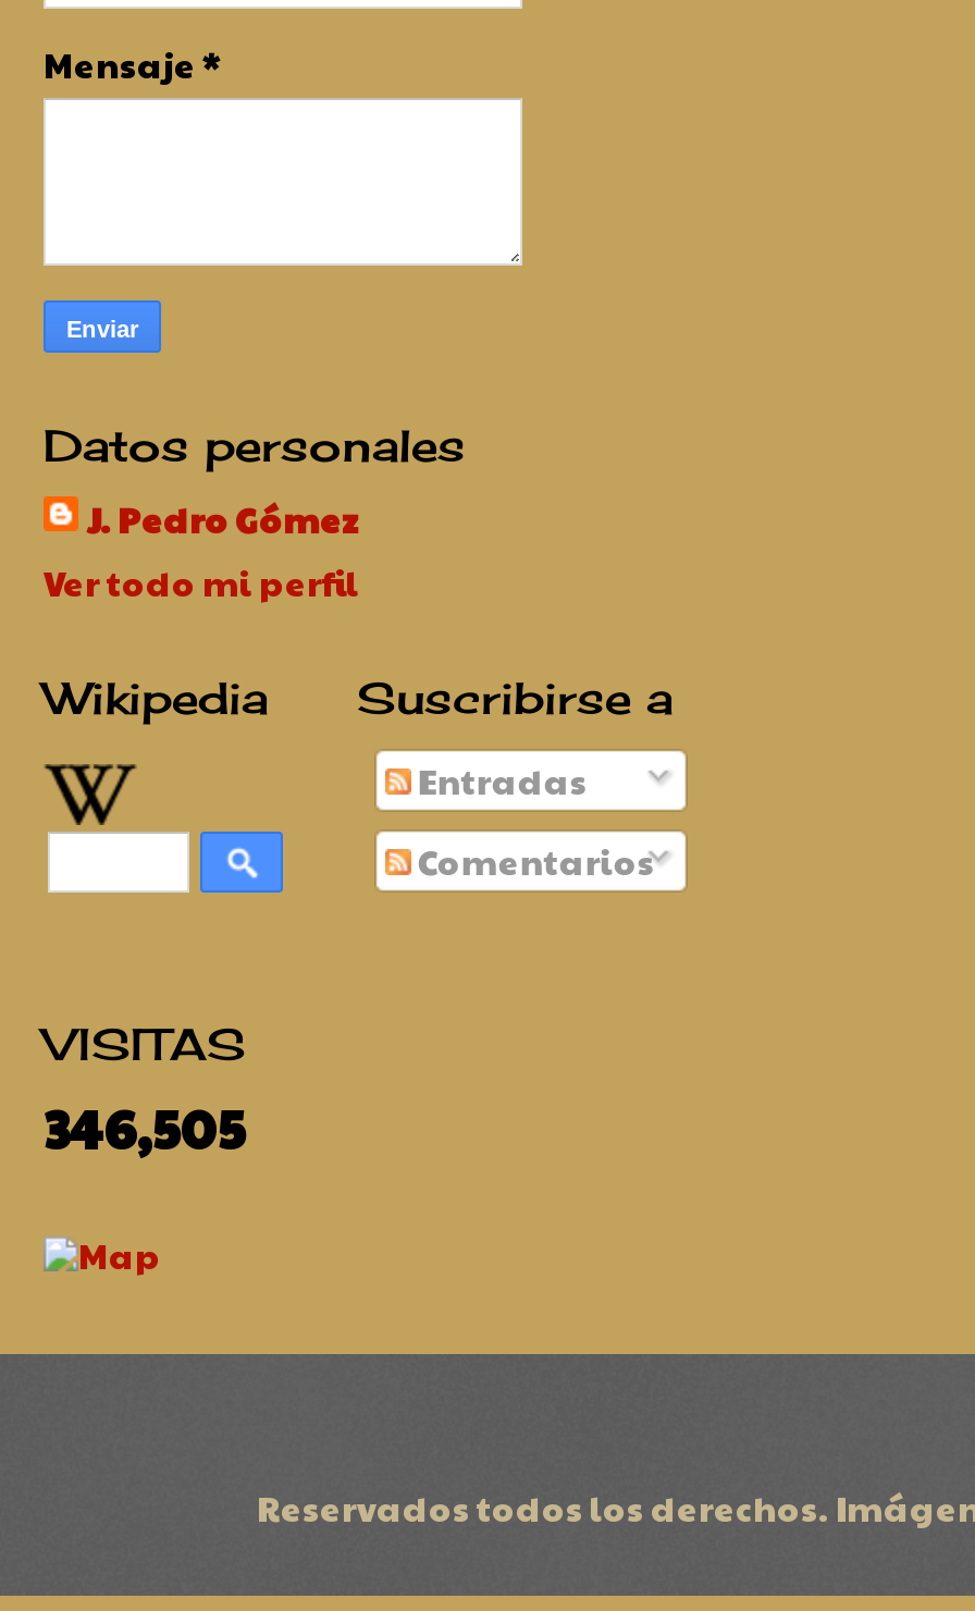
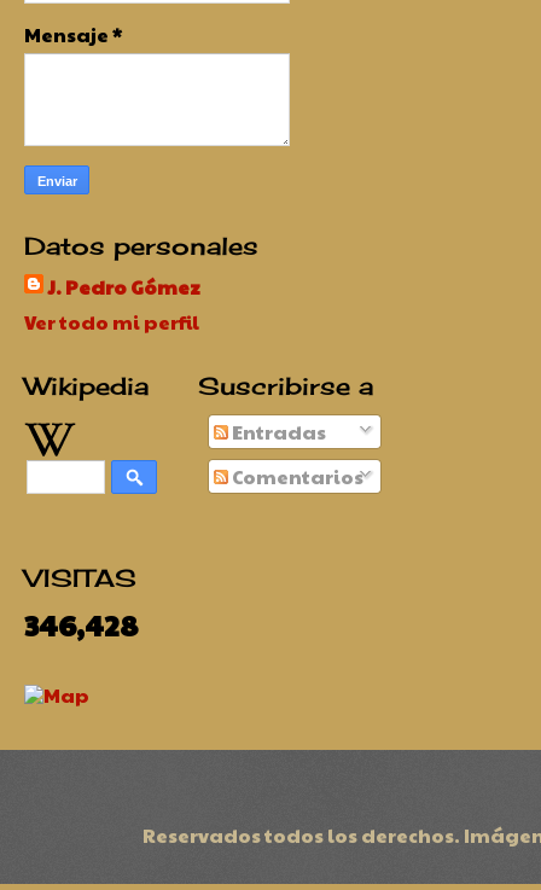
- 346,505
+ 346,428
